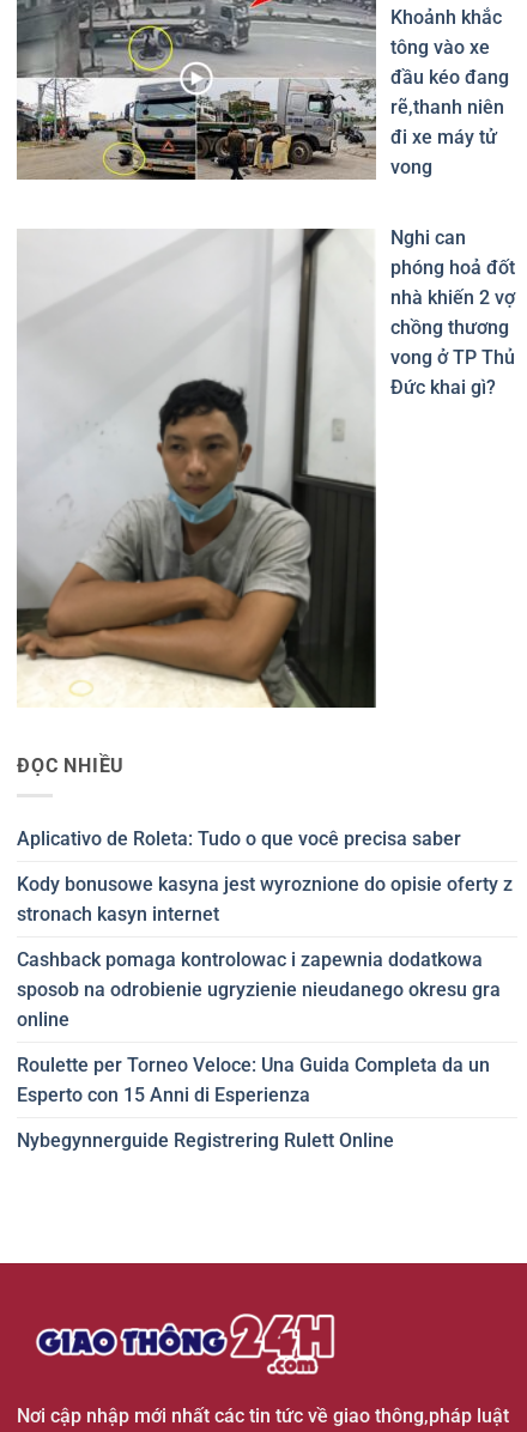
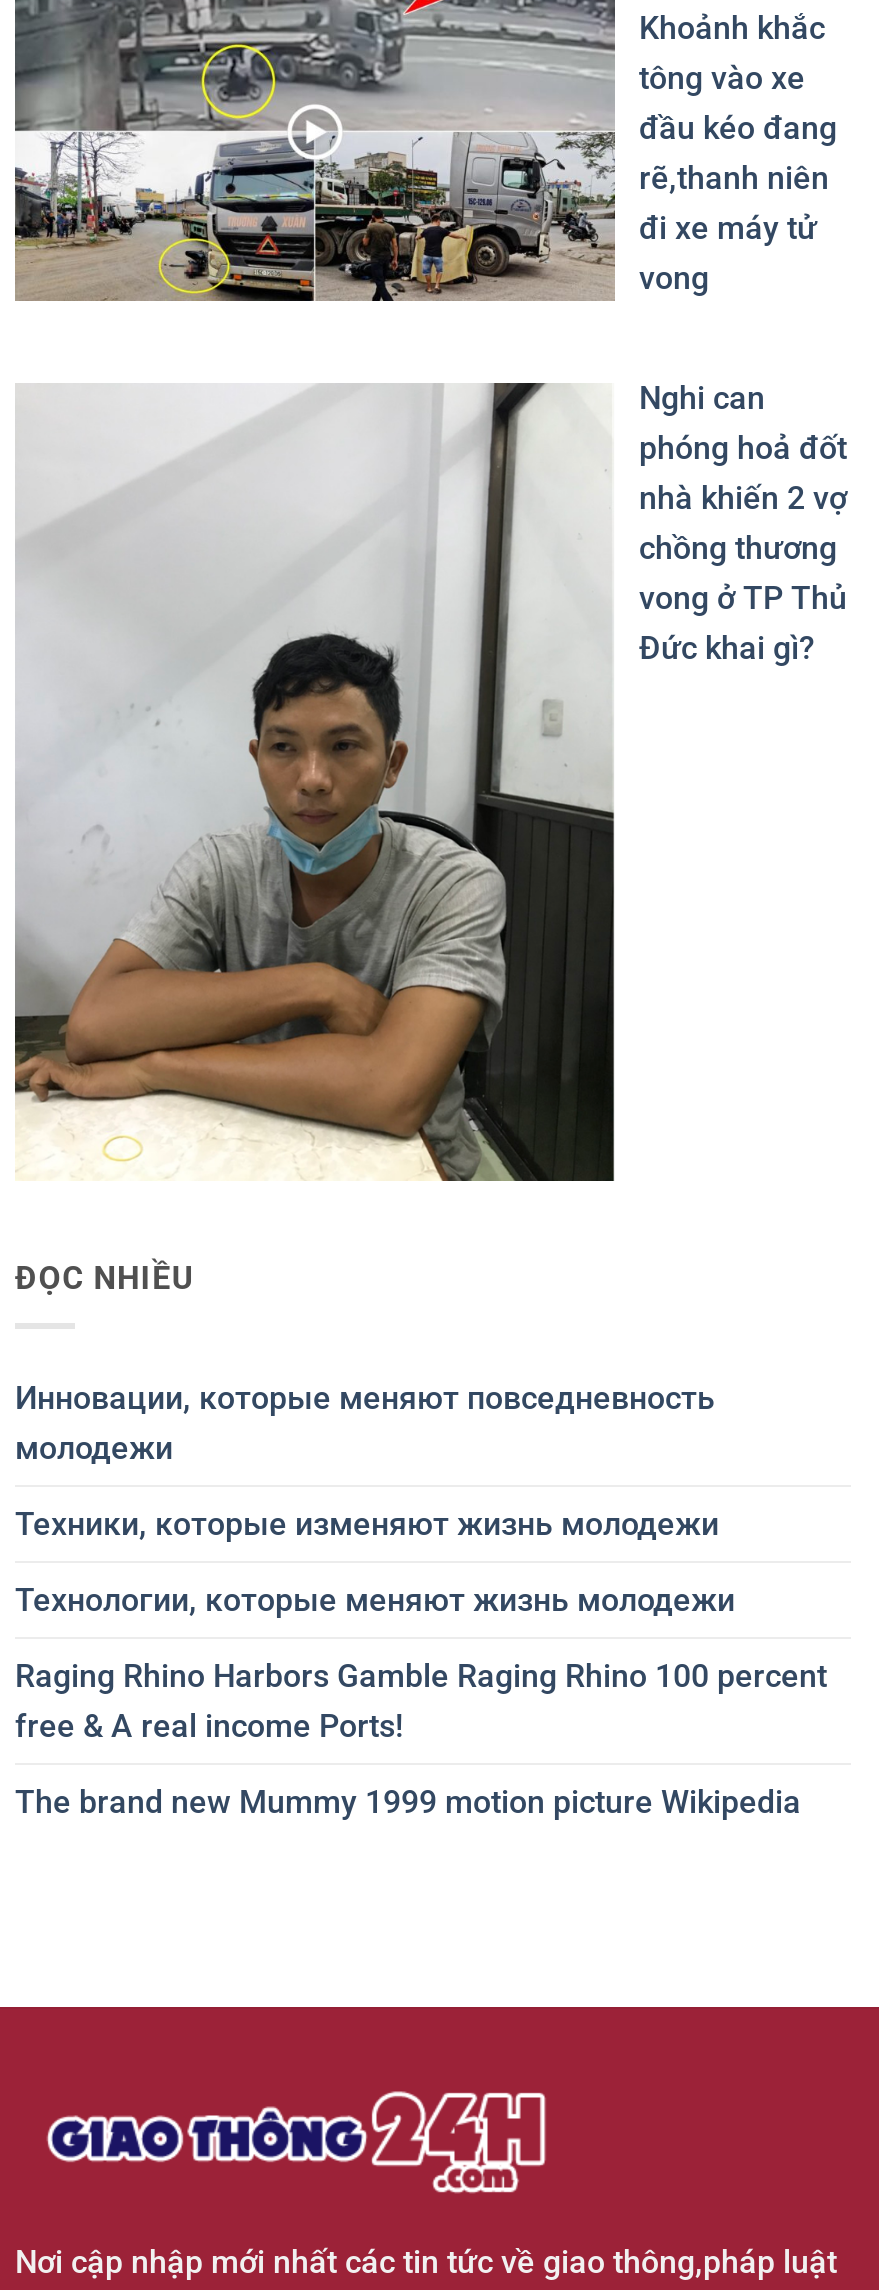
- Aplicativo de Roleta: Tudo o que você precisa saber
+ Инновации, которые меняют повседневность
+ молодежи

- Kody bonusowe kasyna jest wyroznione do opisie oferty z
- stronach kasyn internet
+ Техники, которые изменяют жизнь молодежи

- Cashback pomaga kontrolowac i zapewnia dodatkowa
- sposob na odrobienie ugryzienie nieudanego okresu gra
- online
+ Технологии, которые меняют жизнь молодежи

- Roulette per Torneo Veloce: Una Guida Completa da un
- Esperto con 15 Anni di Esperienza
+ Raging Rhino Harbors Gamble Raging Rhino 100 percent
+ free & A real income Ports!

- Nybegynnerguide Registrering Rulett Online
+ The brand new Mummy 1999 motion picture Wikipedia
